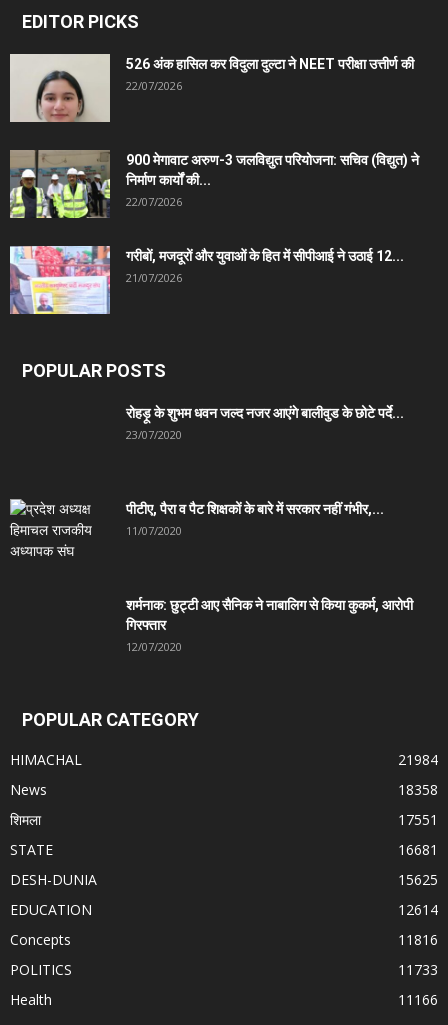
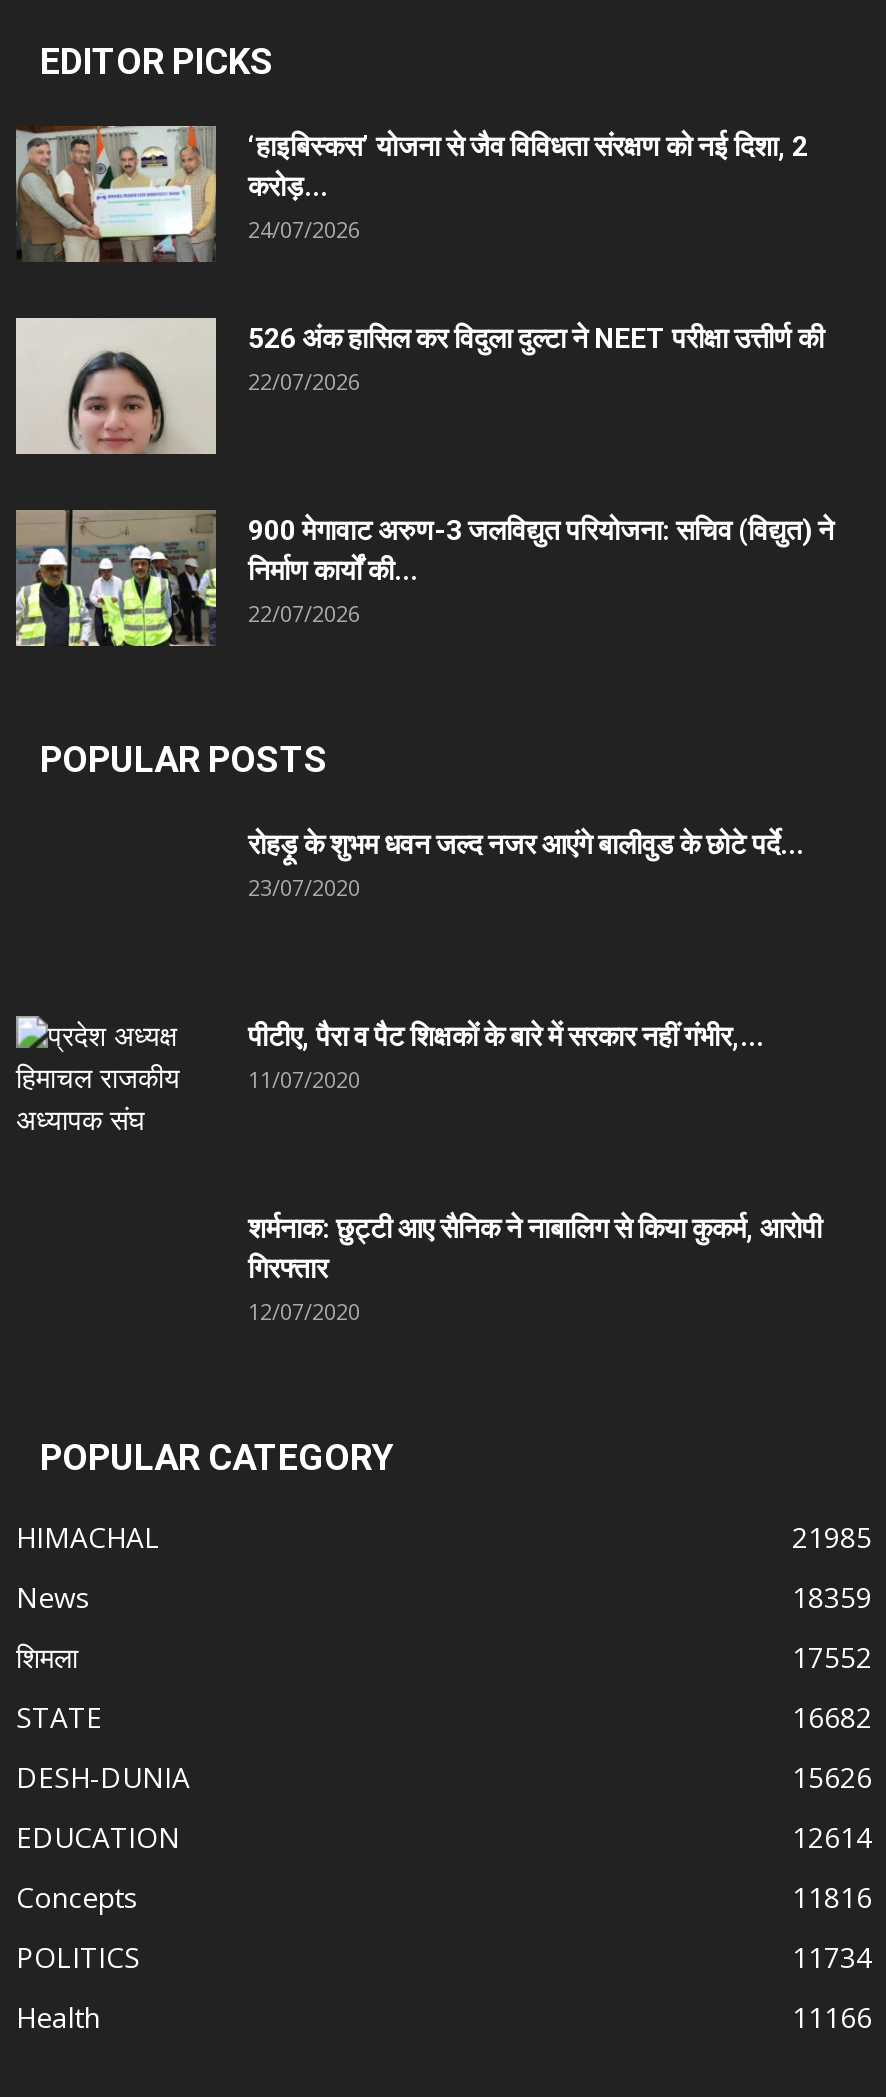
+ [image]
+ ‘हाइबिस्कस’ योजना से जैव विविधता संरक्षण को नई दिशा, 2
+ करोड़...
+ 24/07/2026

moved down: [image] | 526 अंक हासिल कर विदुला दुल्टा ने NEET परीक्षा उत्तीर्ण की | 22/07/2026 | 900 मेगावाट अरुण-3 जलविद्युत परियोजना: सचिव (विद्युत) ने | निर्माण कार्यों की... | 22/07/2026

- [image]
- गरीबों, मजदूरों और युवाओं के हित में सीपीआई ने उठाई 12...
- 21/07/2026

- 21984
+ 21985

- 18358
+ 18359

- 17551
+ 17552

- 16681
+ 16682

- 15625
+ 15626

- 11733
+ 11734
